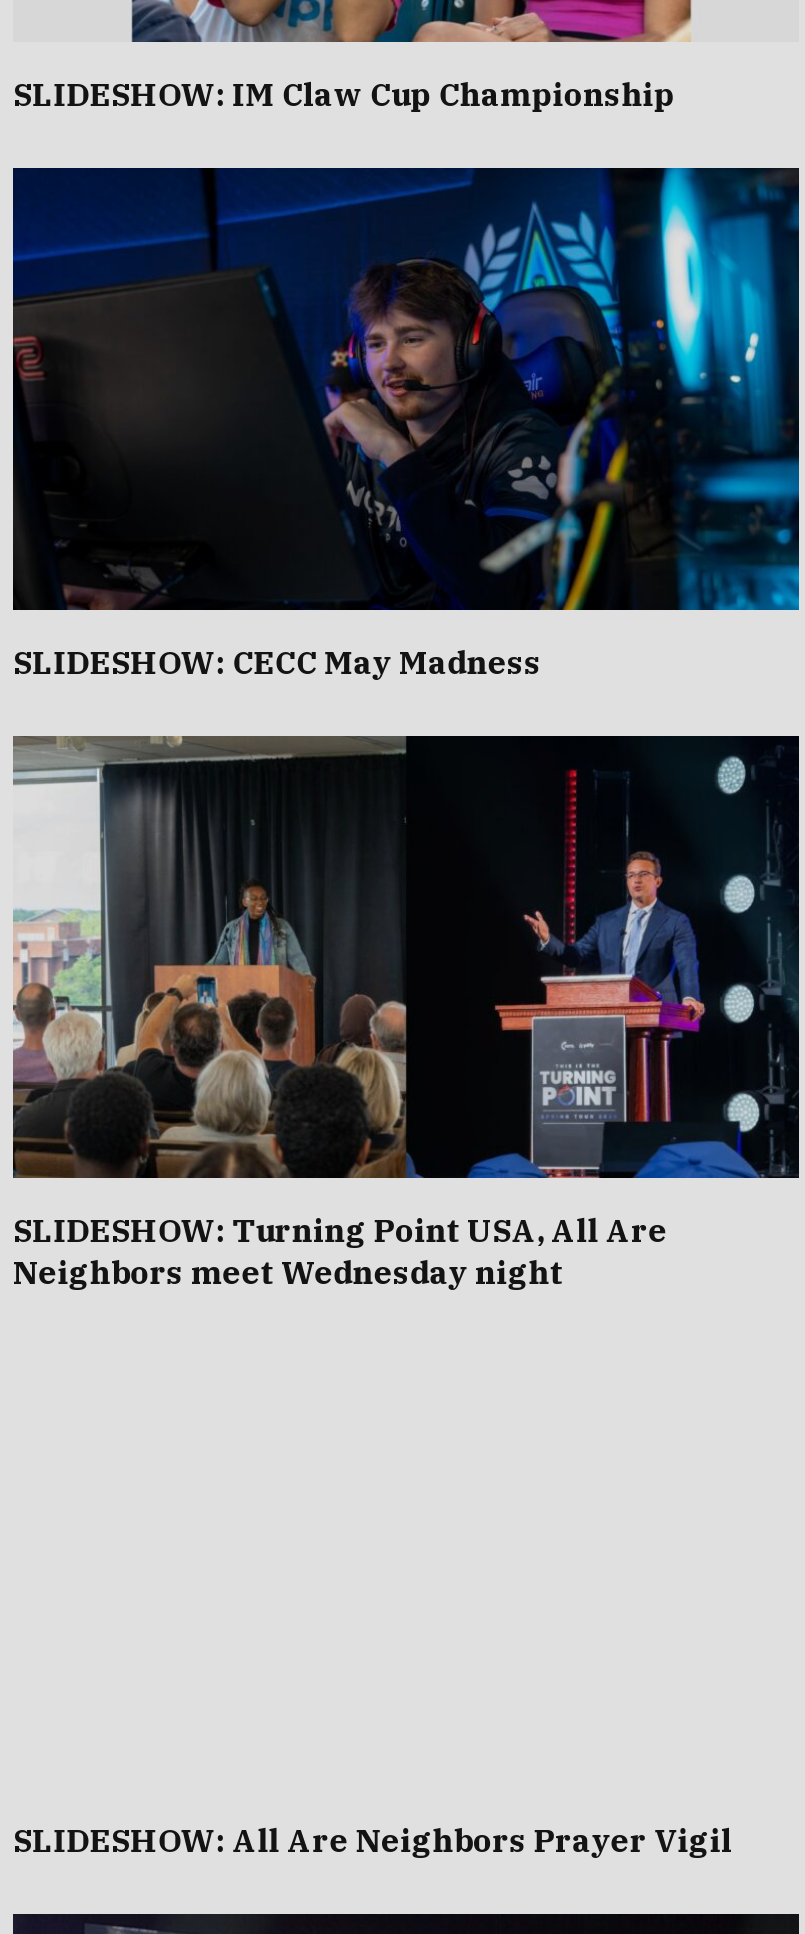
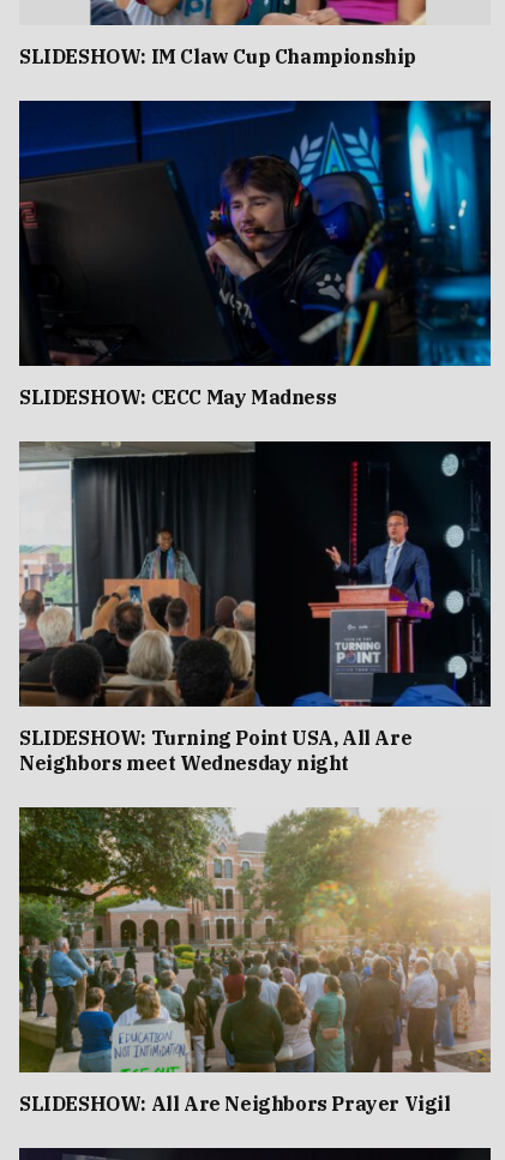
+ [image]
